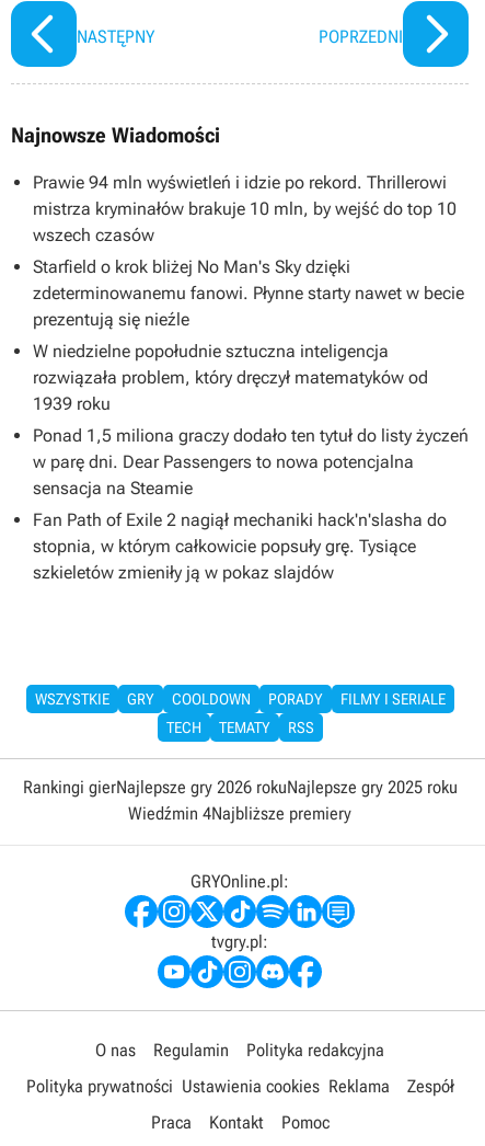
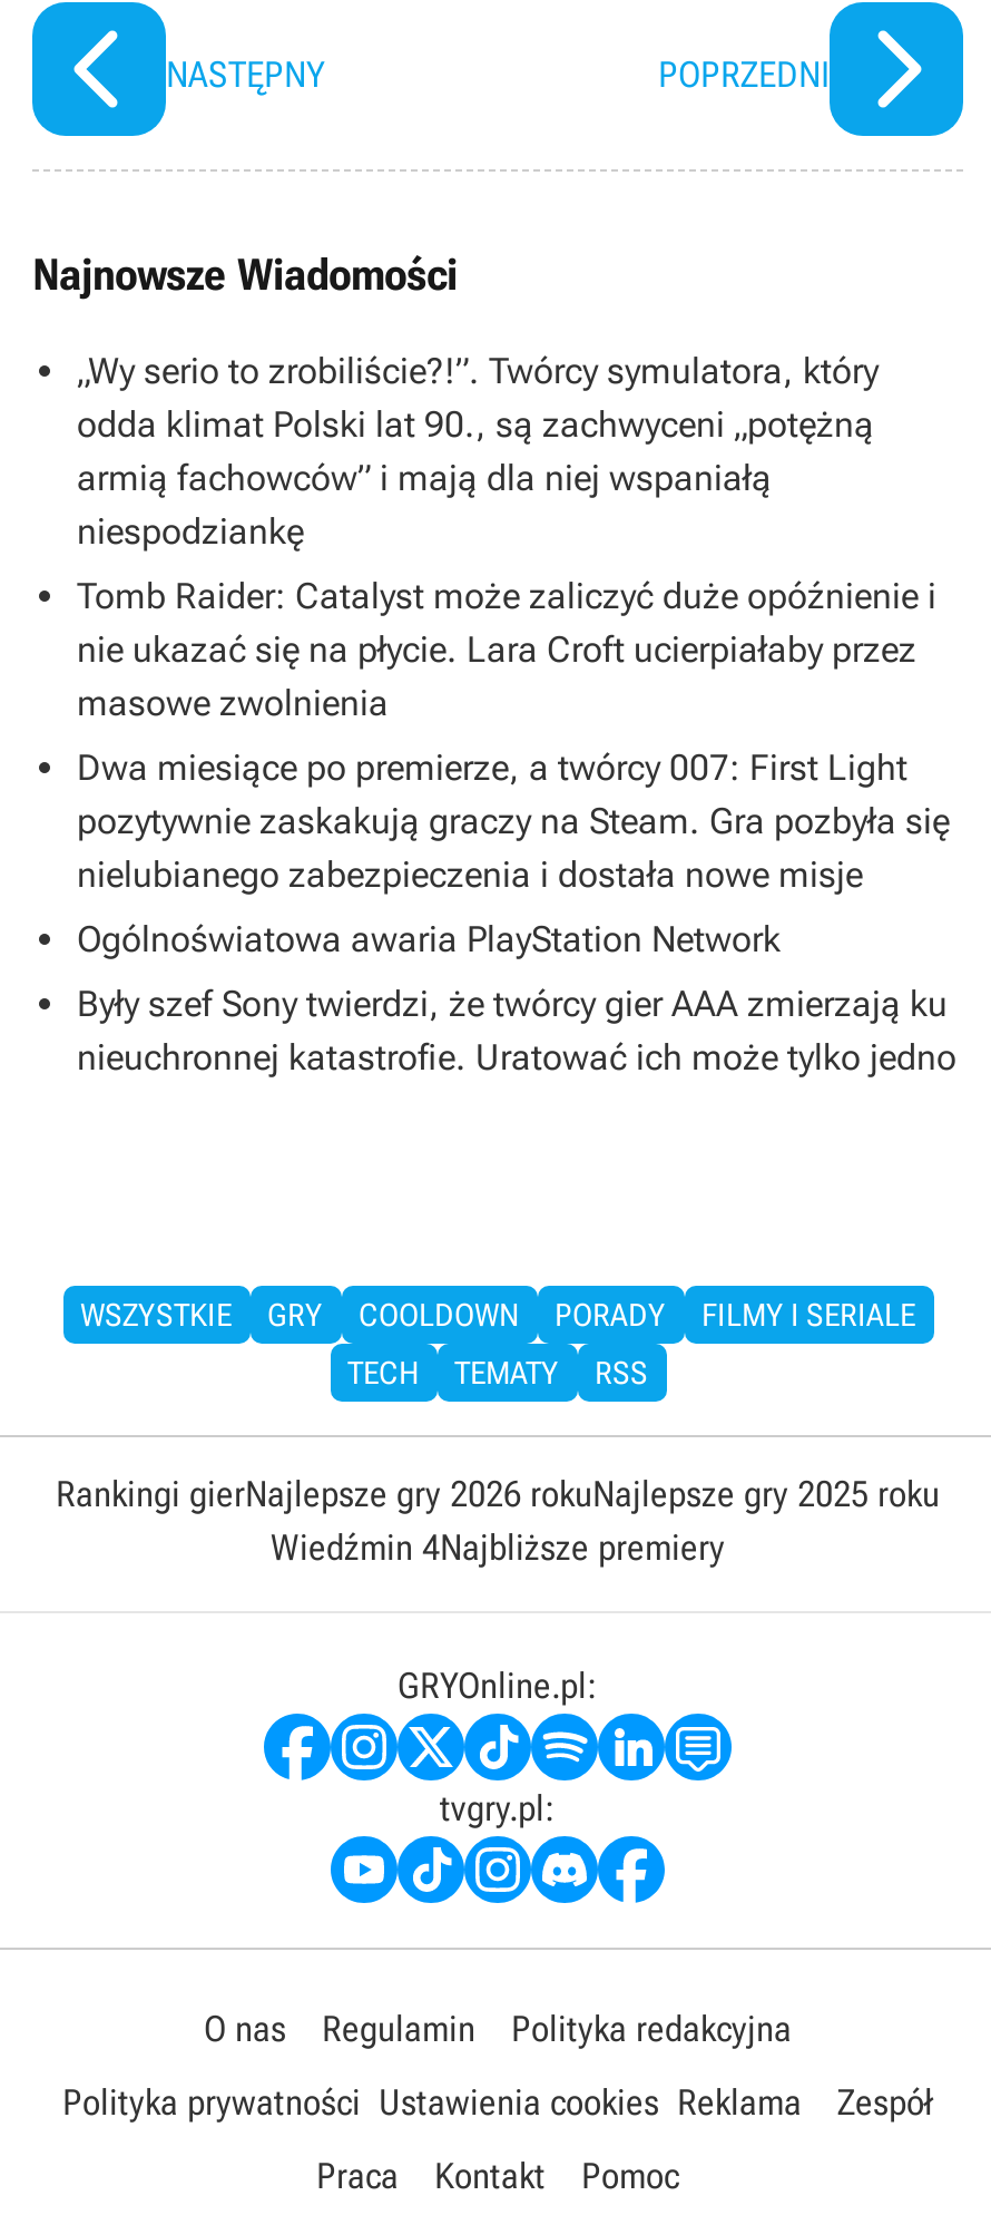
- Prawie 94 mln wyświetleń i idzie po rekord. Thrillerowi
- mistrza kryminałów brakuje 10 mln, by wejść do top 10
- wszech czasów
+ „Wy serio to zrobiliście?!”. Twórcy symulatora, który
+ odda klimat Polski lat 90., są zachwyceni „potężną
+ armią fachowców” i mają dla niej wspaniałą
+ niespodziankę

- Starfield o krok bliżej No Man's Sky dzięki
- zdeterminowanemu fanowi. Płynne starty nawet w becie
- prezentują się nieźle
+ Tomb Raider: Catalyst może zaliczyć duże opóźnienie i
+ nie ukazać się na płycie. Lara Croft ucierpiałaby przez
+ masowe zwolnienia

- W niedzielne popołudnie sztuczna inteligencja
- rozwiązała problem, który dręczył matematyków od
- 1939 roku
+ Dwa miesiące po premierze, a twórcy 007: First Light
+ pozytywnie zaskakują graczy na Steam. Gra pozbyła się
+ nielubianego zabezpieczenia i dostała nowe misje

- Ponad 1,5 miliona graczy dodało ten tytuł do listy życzeń
- w parę dni. Dear Passengers to nowa potencjalna
- sensacja na Steamie
+ Ogólnoświatowa awaria PlayStation Network

- Fan Path of Exile 2 nagiął mechaniki hack'n'slasha do
- stopnia, w którym całkowicie popsuły grę. Tysiące
- szkieletów zmieniły ją w pokaz slajdów
+ Były szef Sony twierdzi, że twórcy gier AAA zmierzają ku
+ nieuchronnej katastrofie. Uratować ich może tylko jedno
